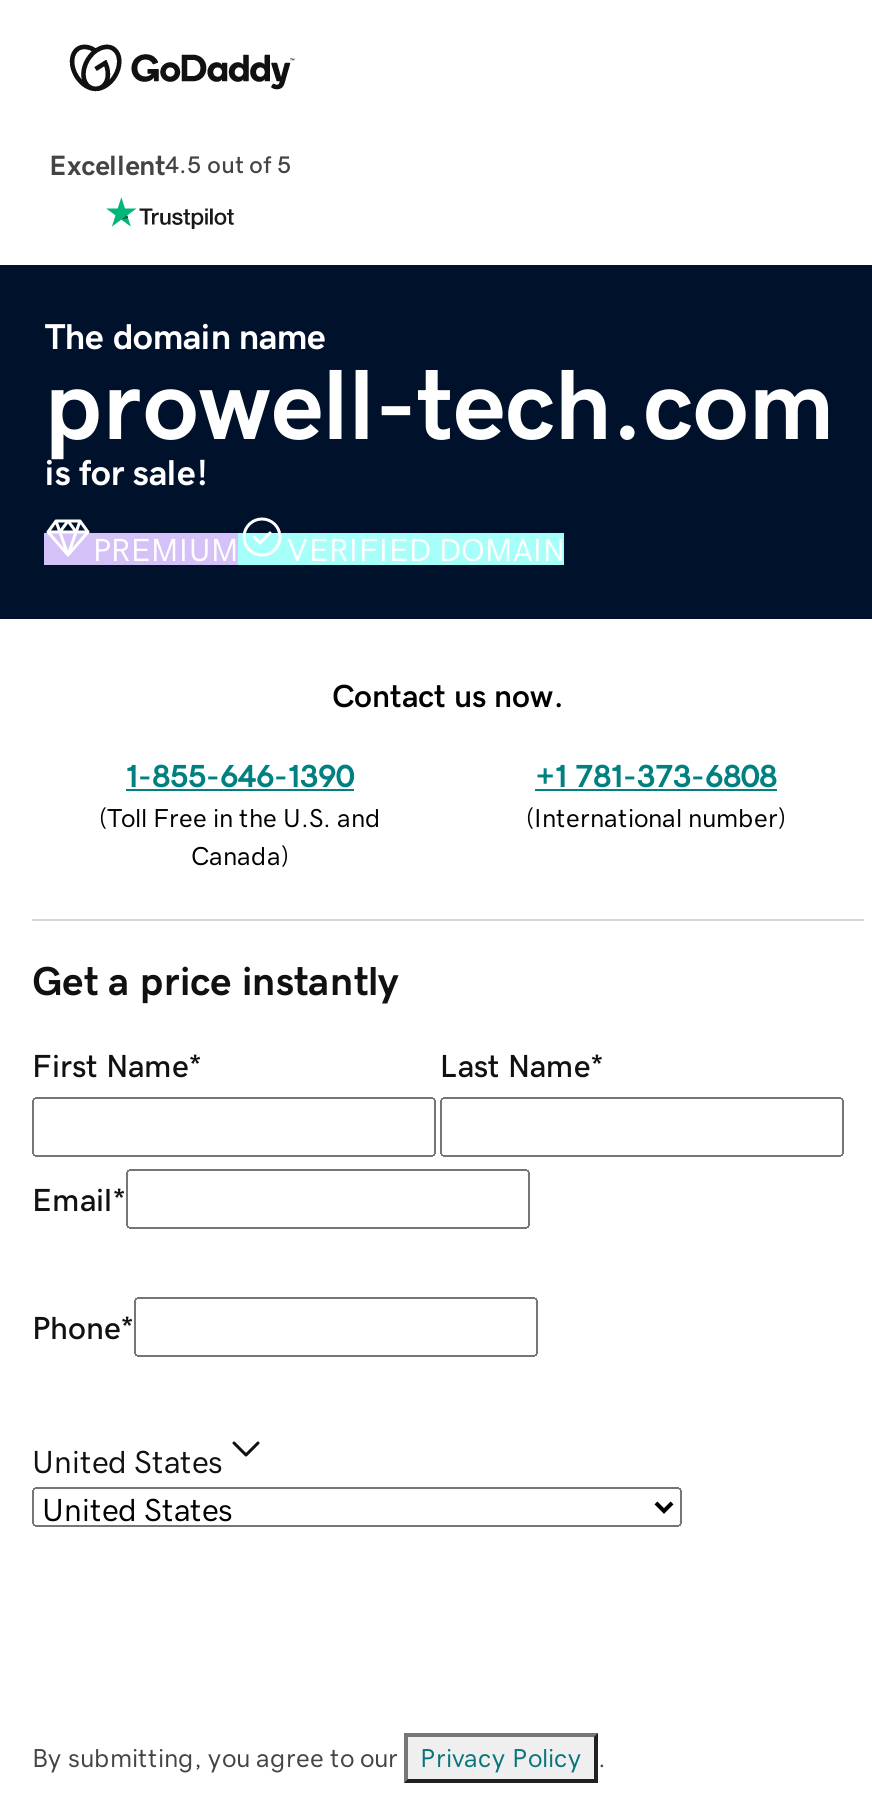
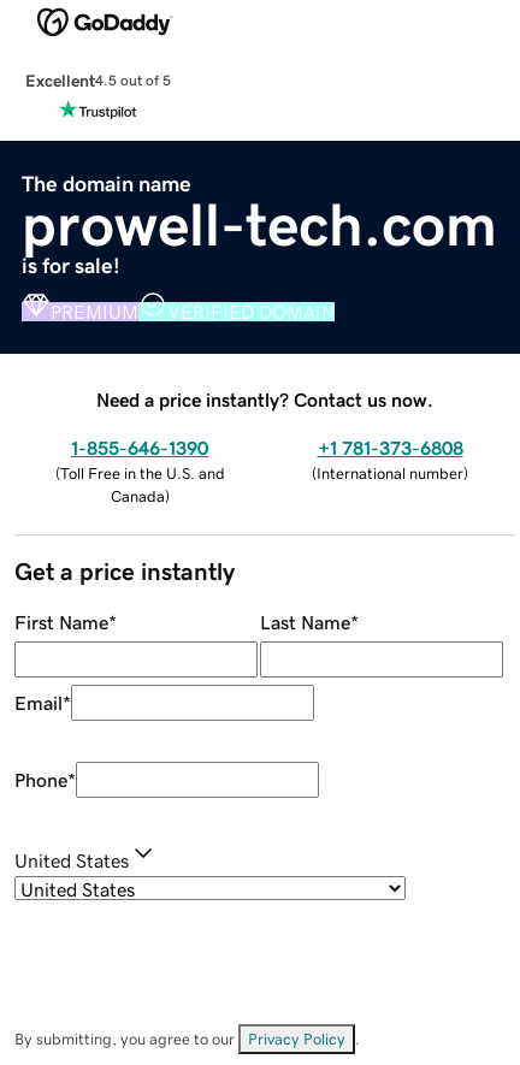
- Contact us now.
+ Need a price instantly? Contact us now.
